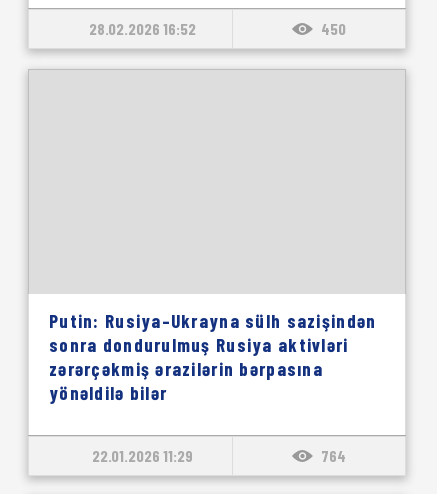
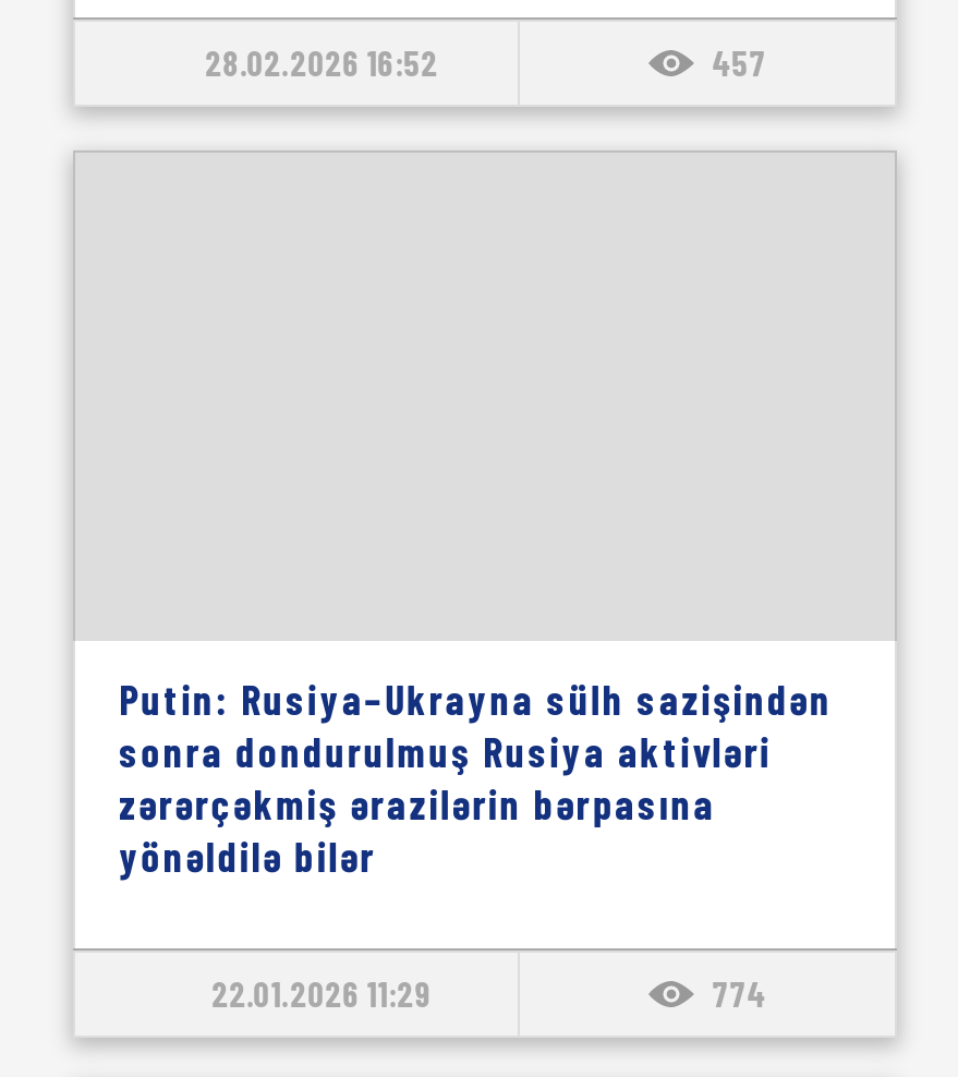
- 450
+ 457

- 764
+ 774
